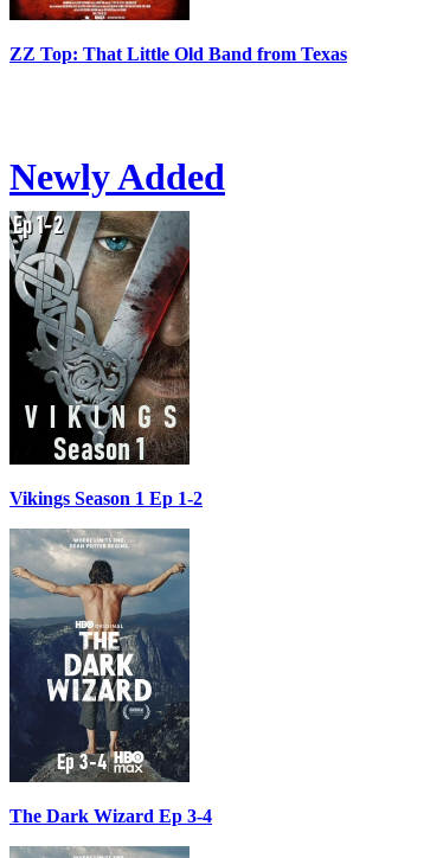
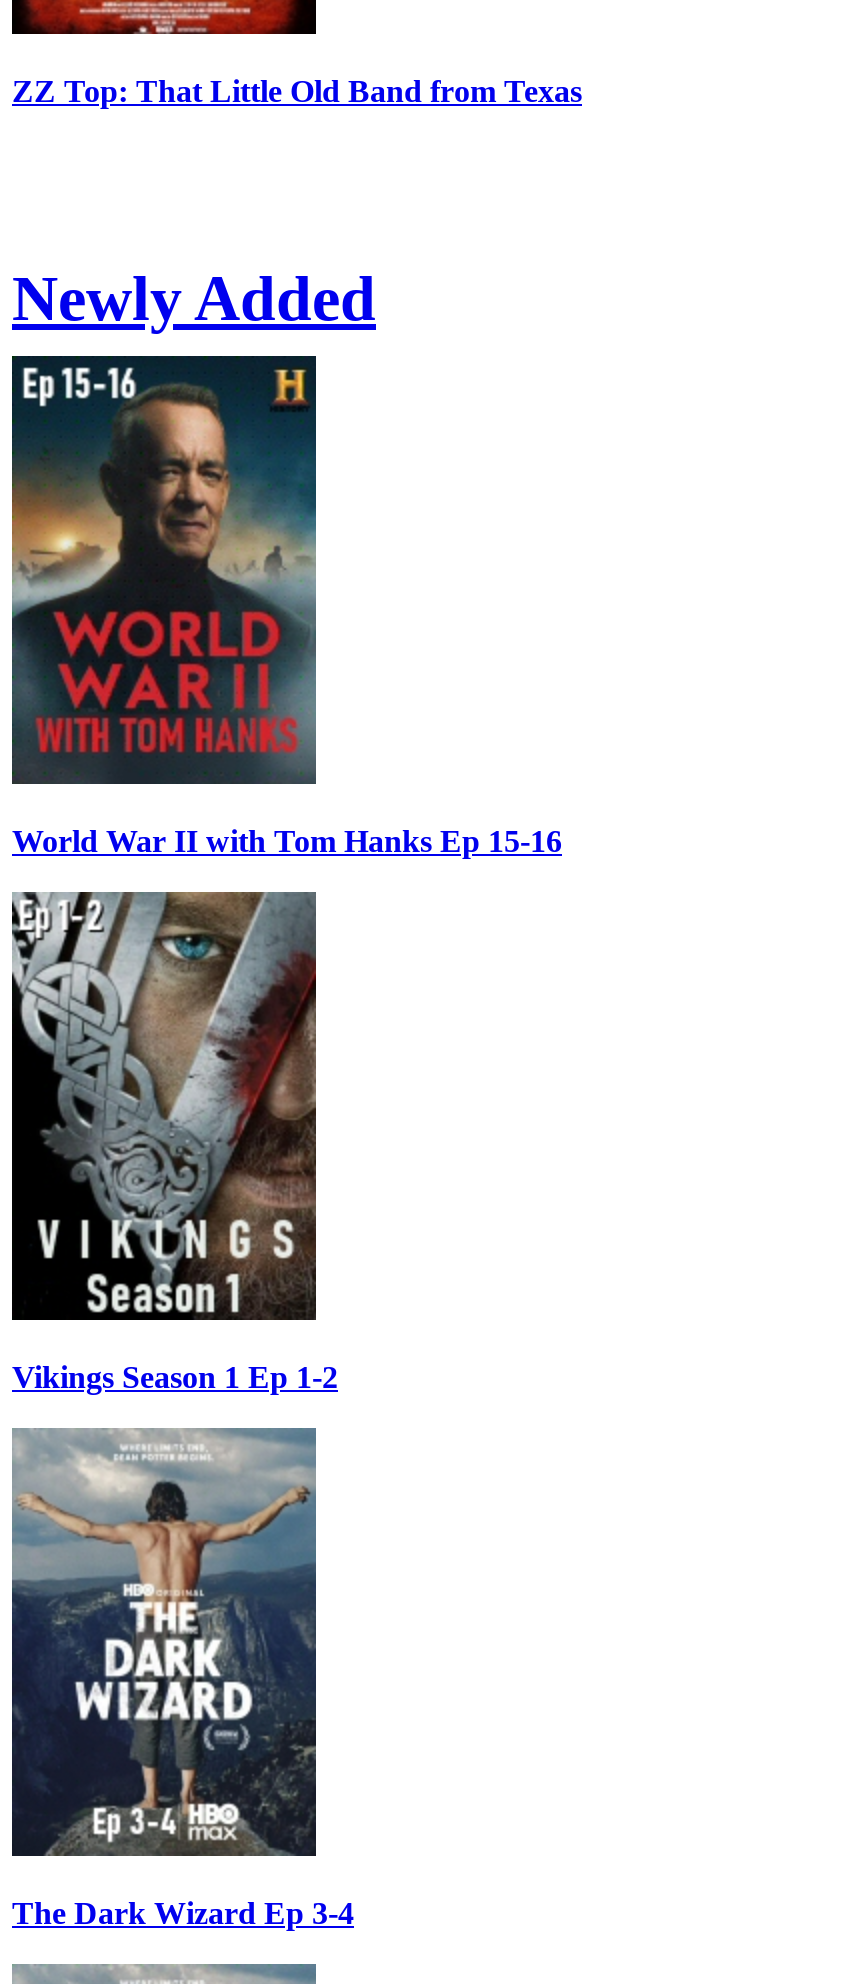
+ [image]
+ World War II with Tom Hanks Ep 15-16
